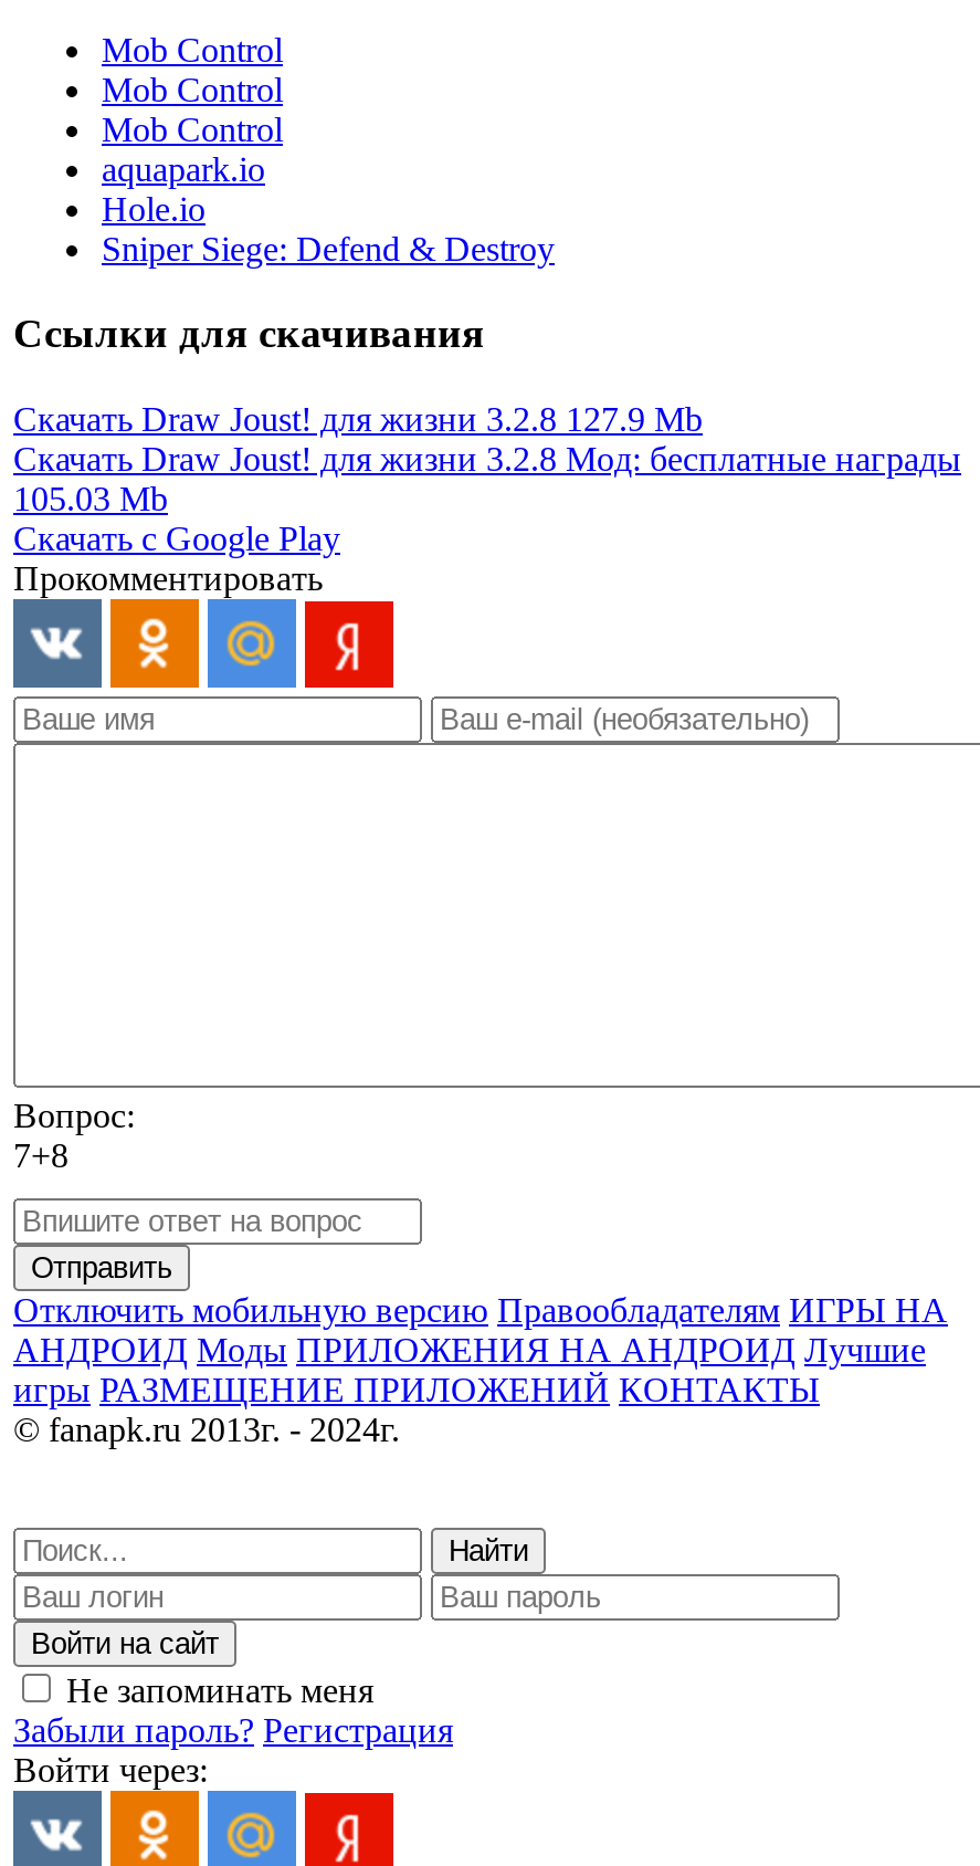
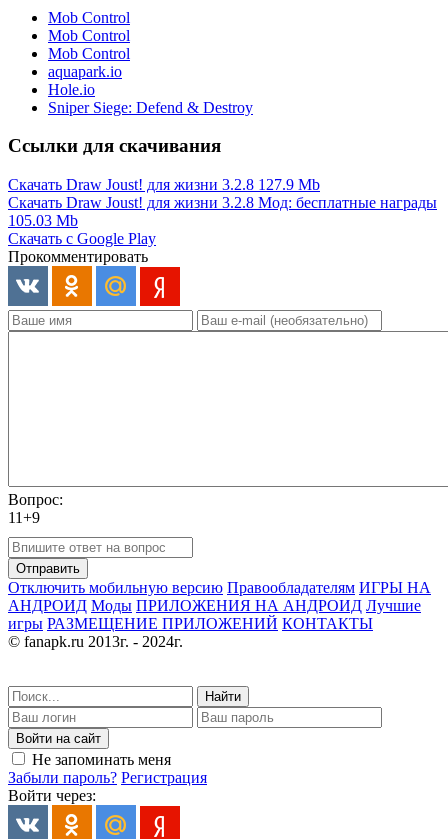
- 7+8
+ 11+9
